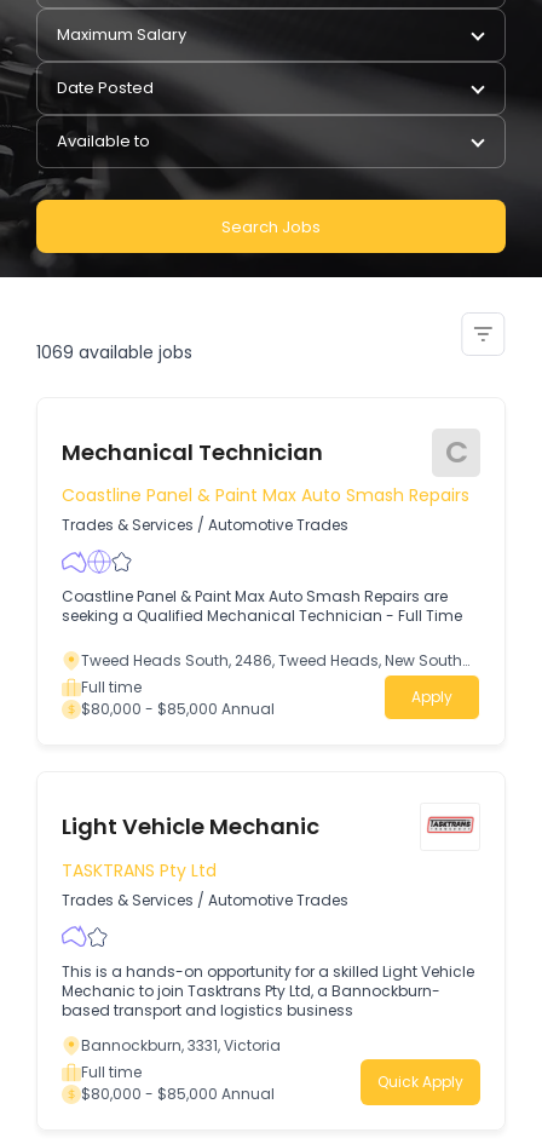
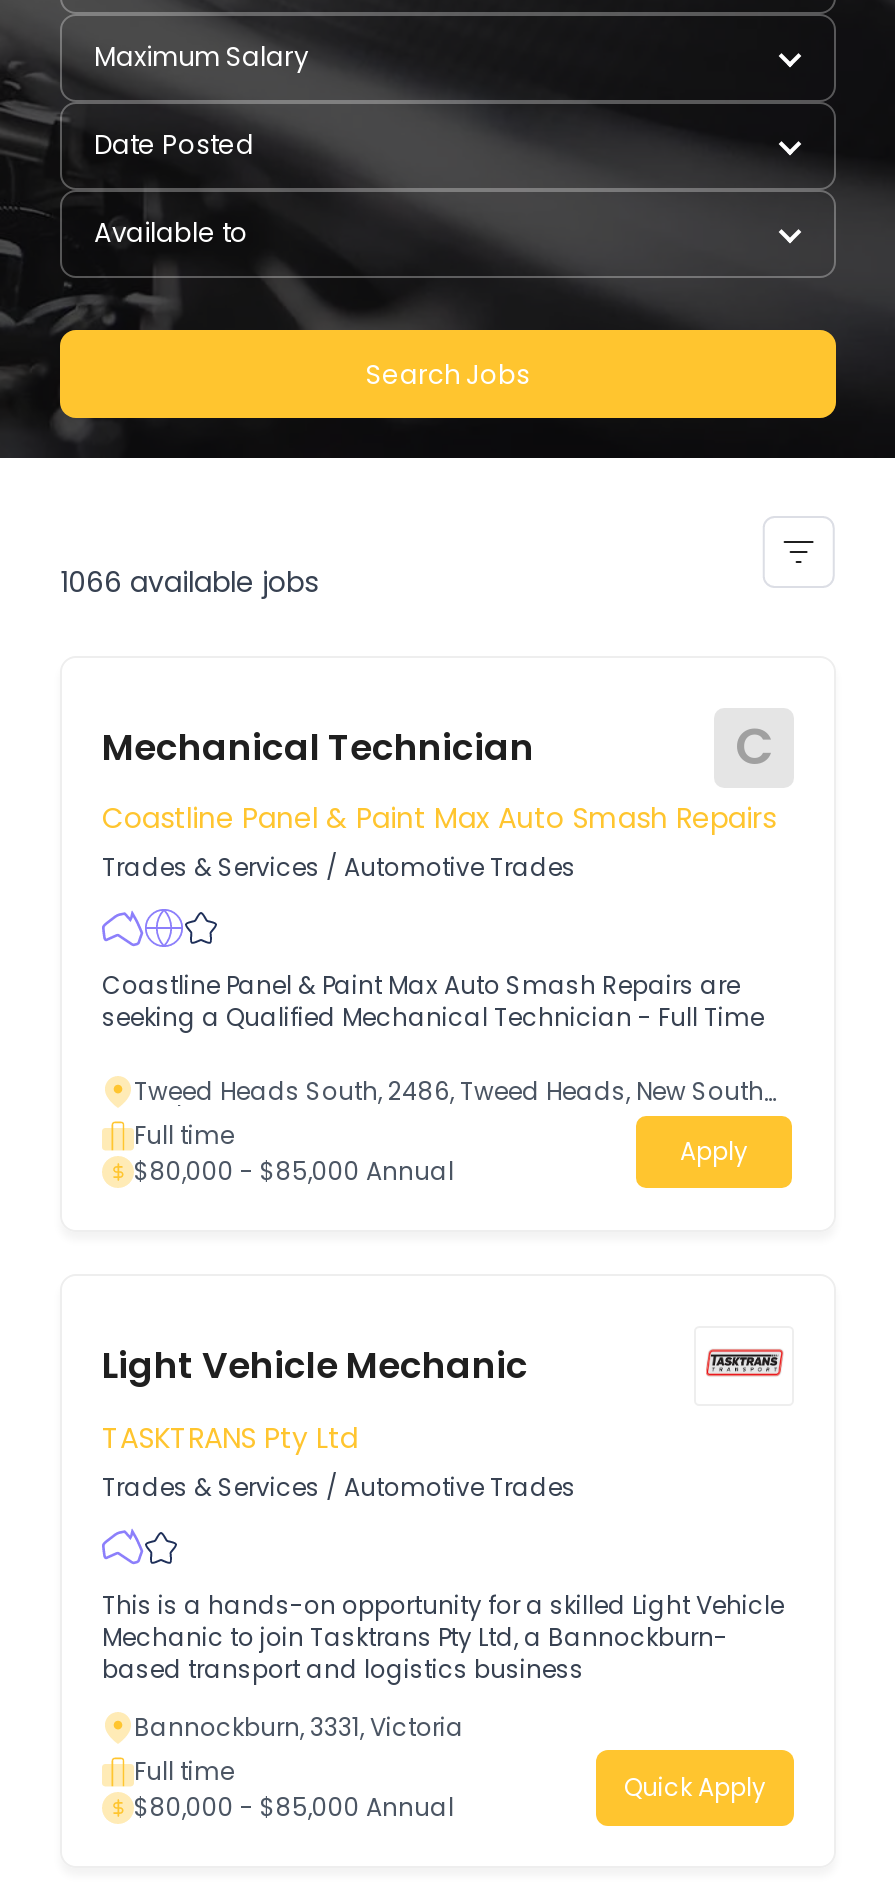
- 1069 available jobs
+ 1066 available jobs
